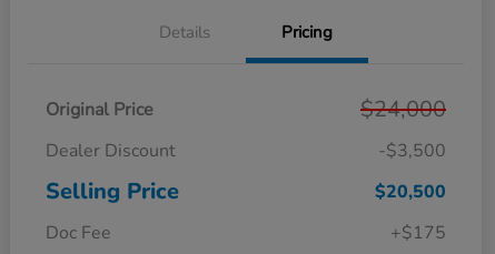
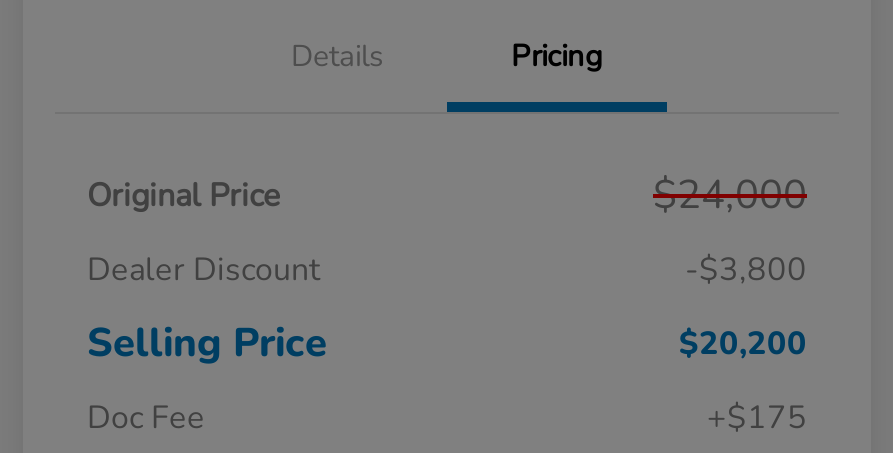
- -$3,500
+ -$3,800

- $20,500
+ $20,200
